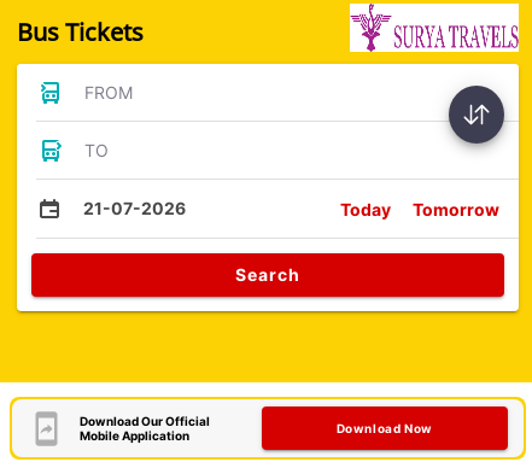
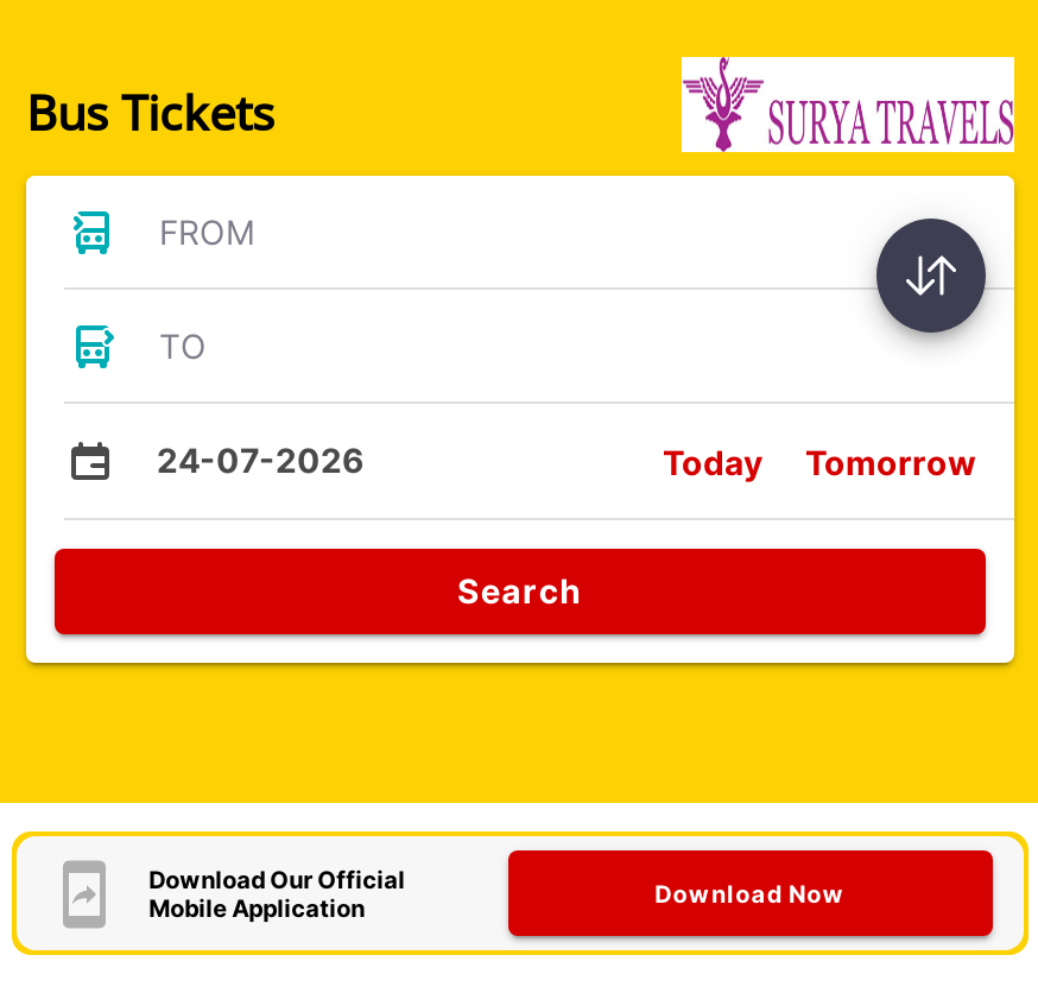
- 21-07-2026
+ 24-07-2026
